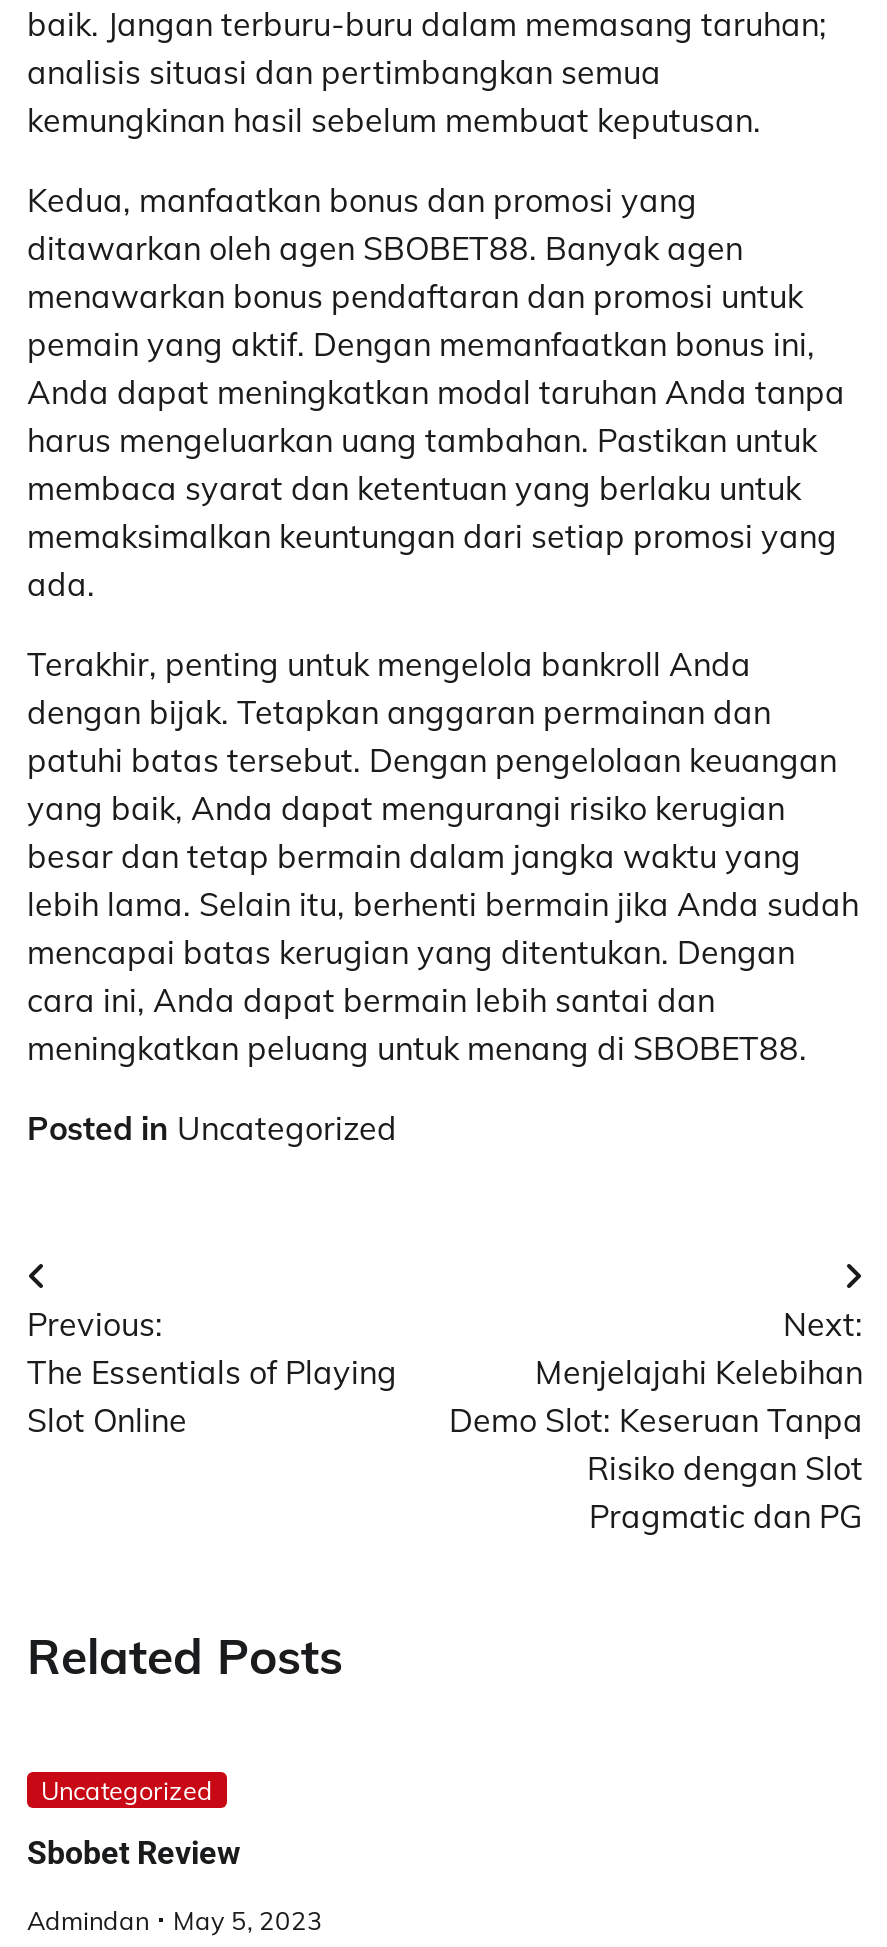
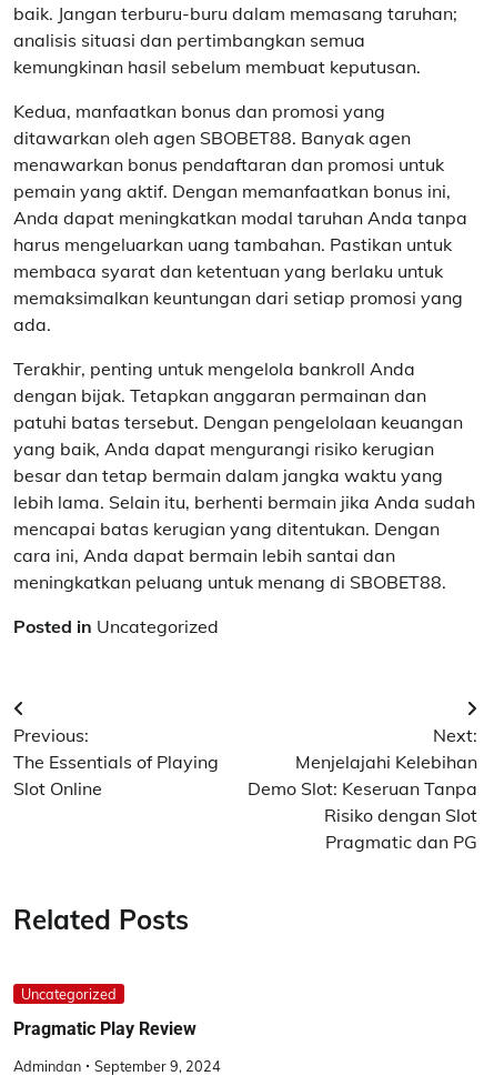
- Sbobet Review
+ Pragmatic Play Review

- Admindan May 5, 2023
+ Admindan September 9, 2024
